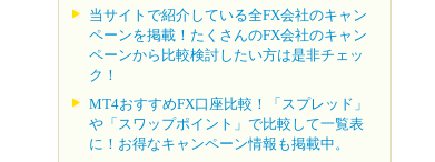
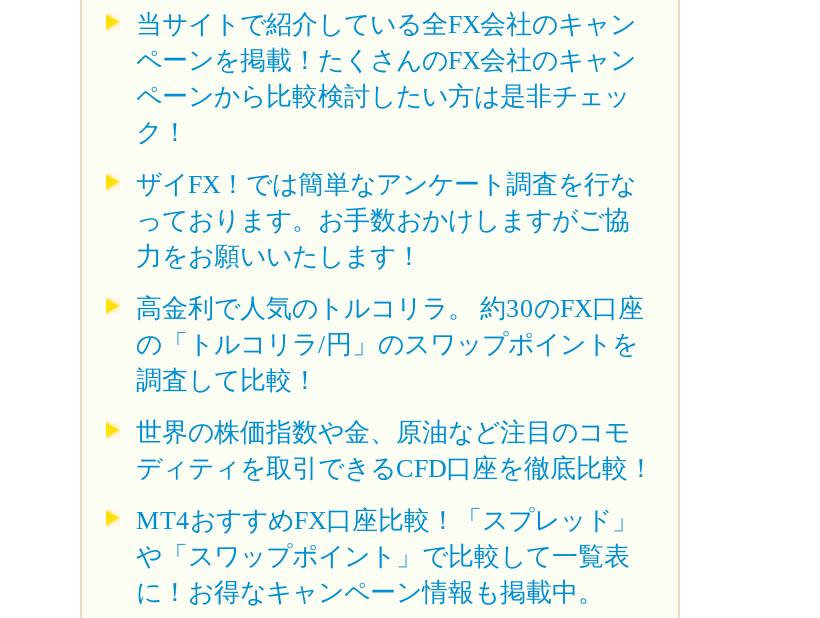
+ ザイFX！では簡単なアンケート調査を行な
+ っております。お手数おかけしますがご協
+ 力をお願いいたします！
+ 高金利で人気のトルコリラ。 約30のFX口座
+ の「トルコリラ/円」のスワップポイントを
+ 調査して比較！
+ 世界の株価指数や金、原油など注目のコモ
+ ディティを取引できるCFD口座を徹底比較！
